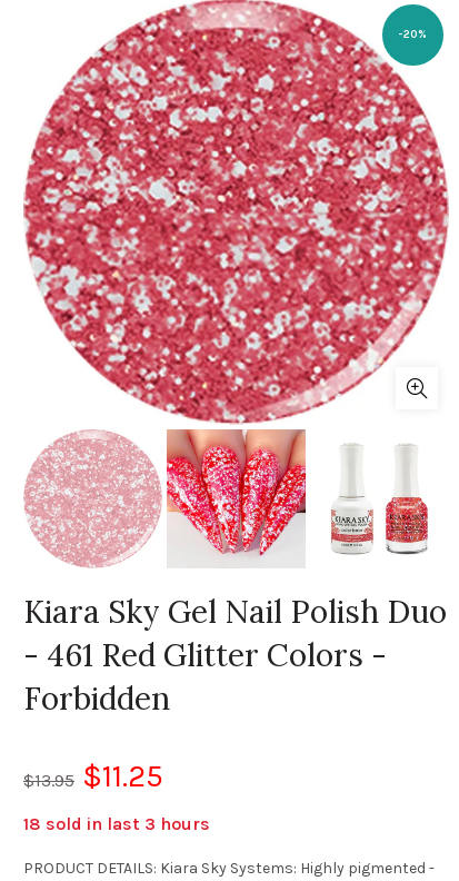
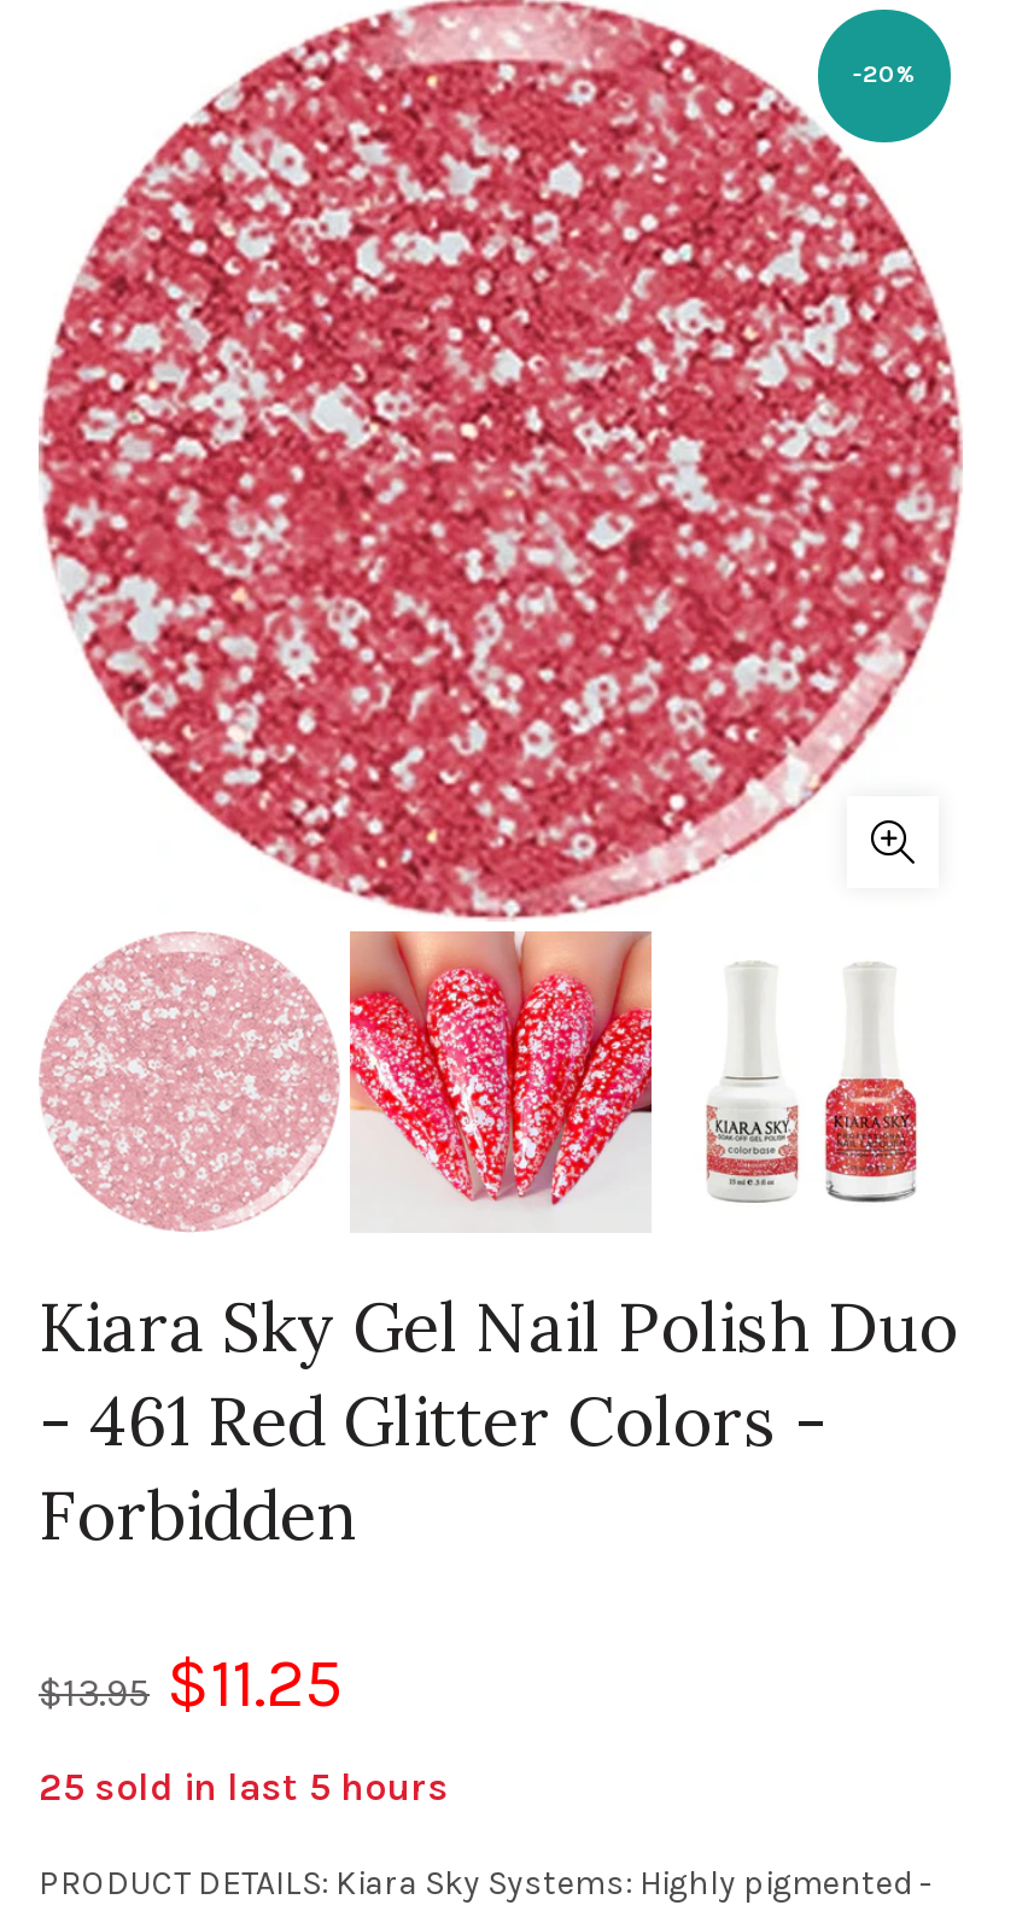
- 18 sold in last 3 hours
+ 25 sold in last 5 hours
